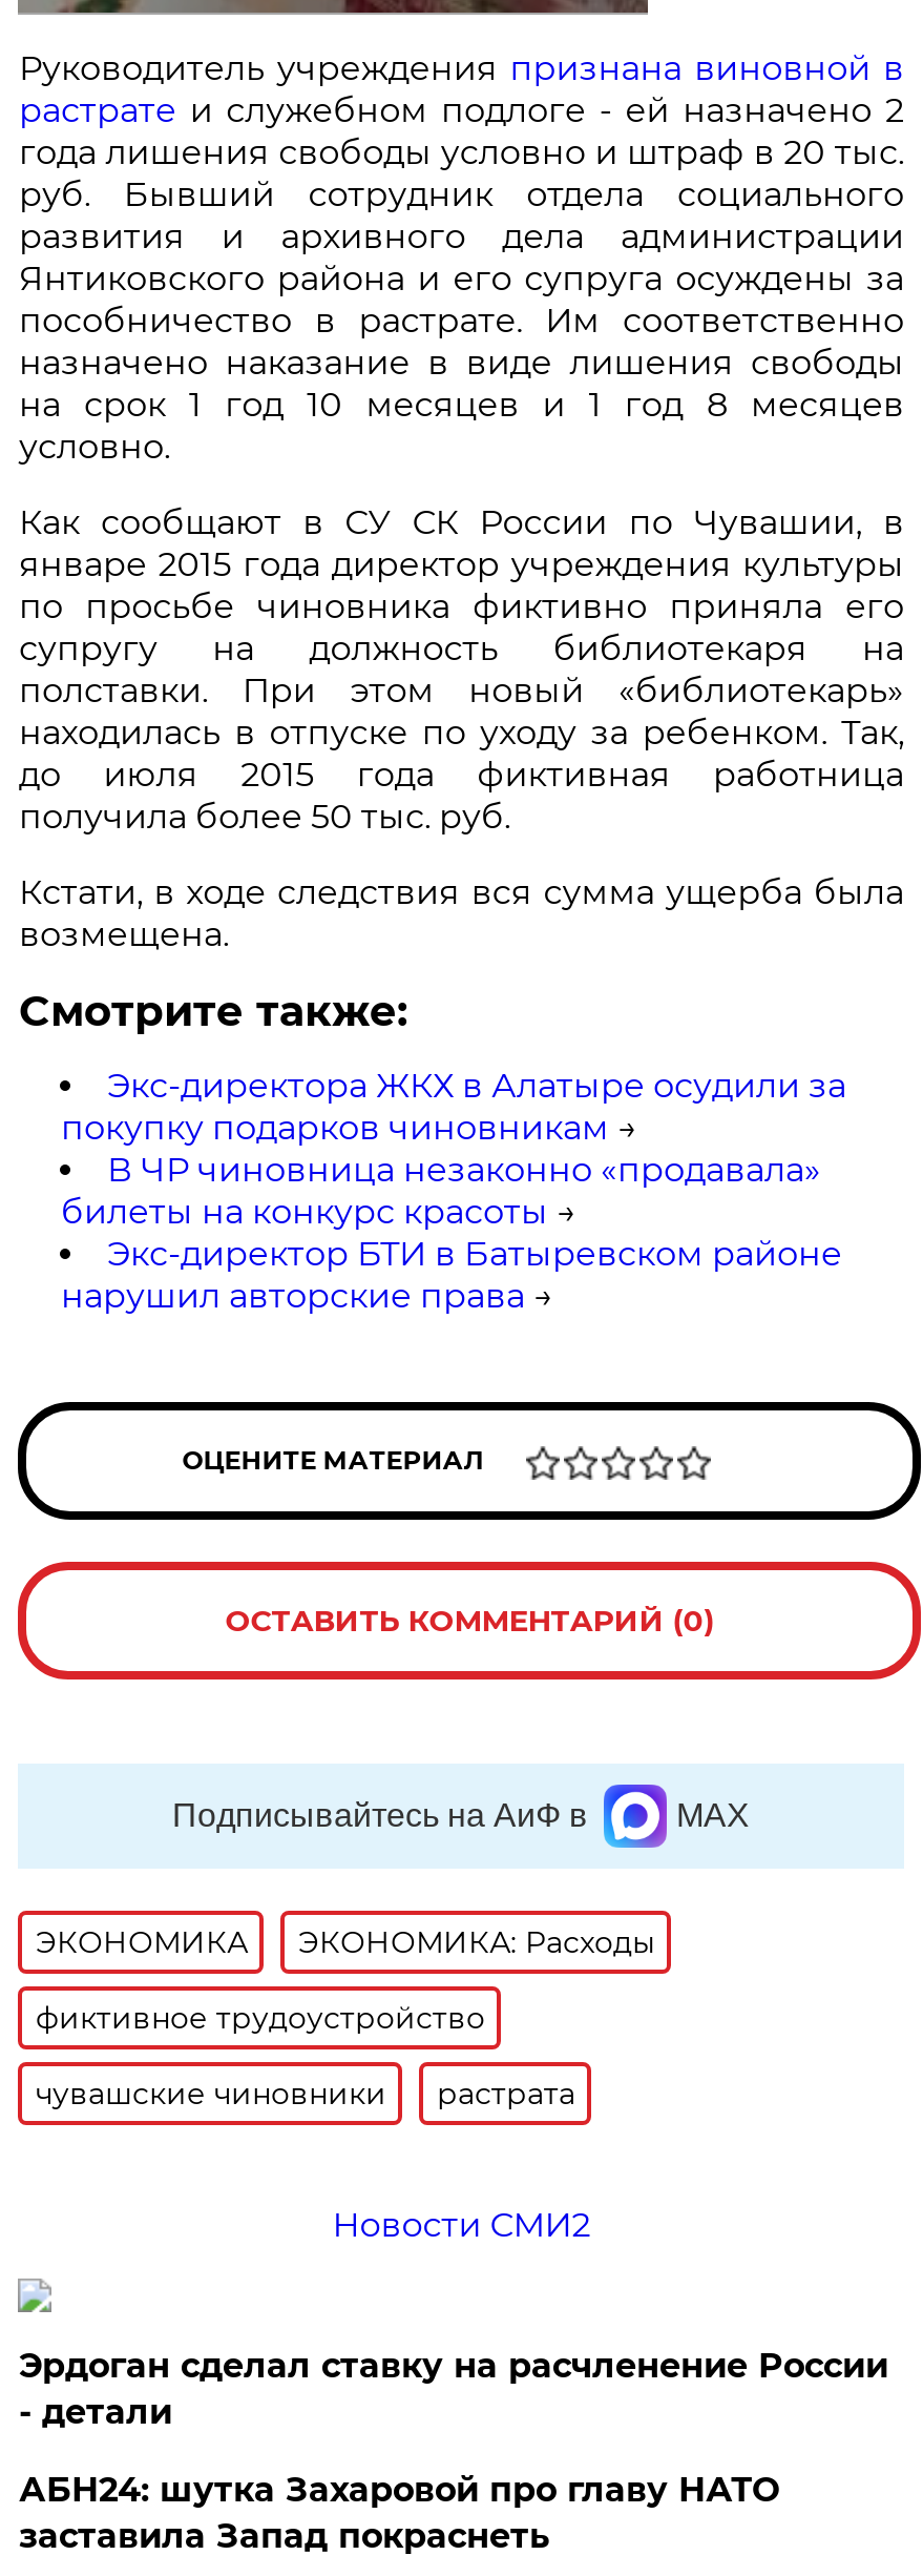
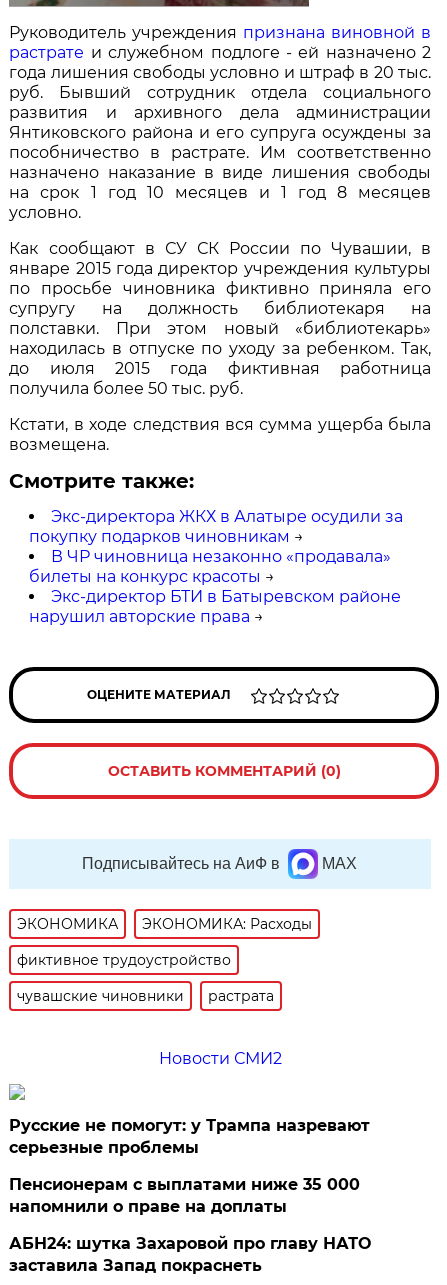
- Эрдоган сделал ставку на расчленение России
- - детали
+ Русские не помогут: у Трампа назревают
+ серьезные проблемы
+ Пенсионерам с выплатами ниже 35 000
+ напомнили о праве на доплаты
